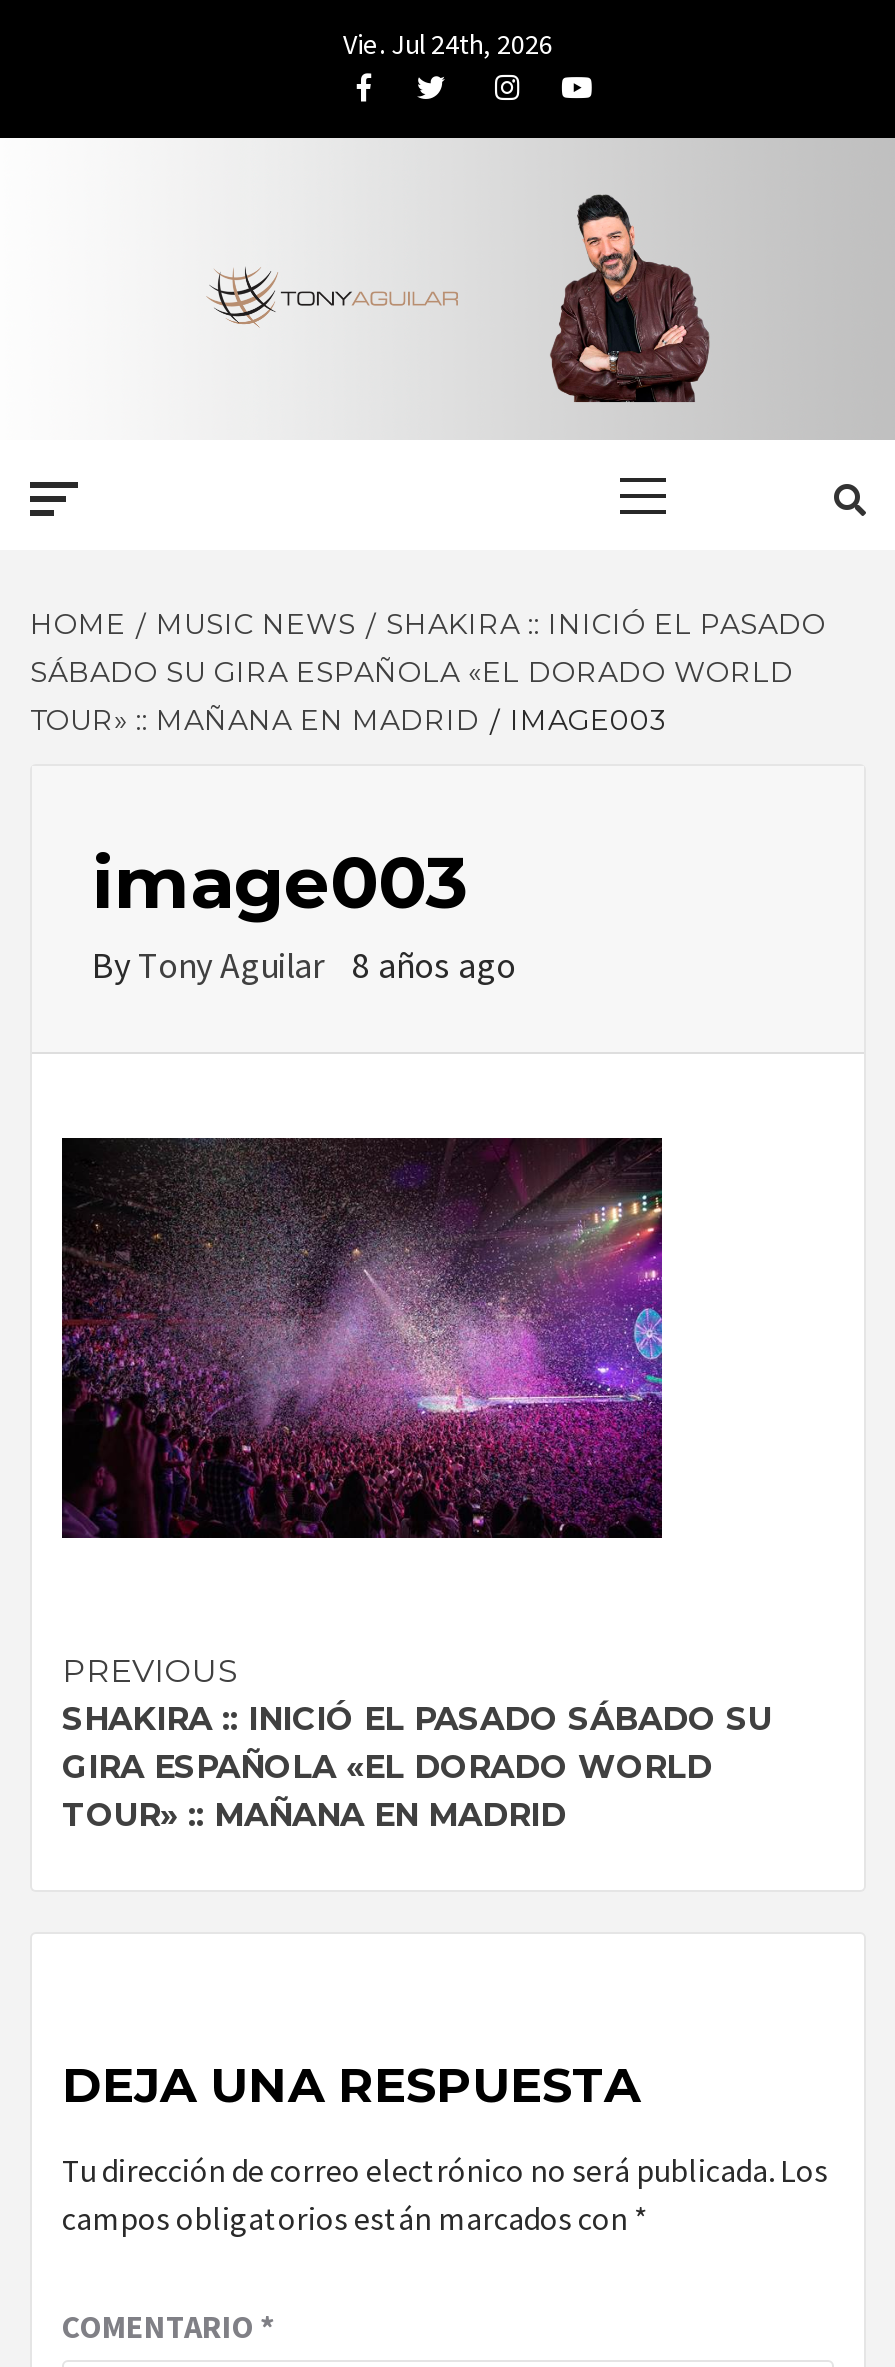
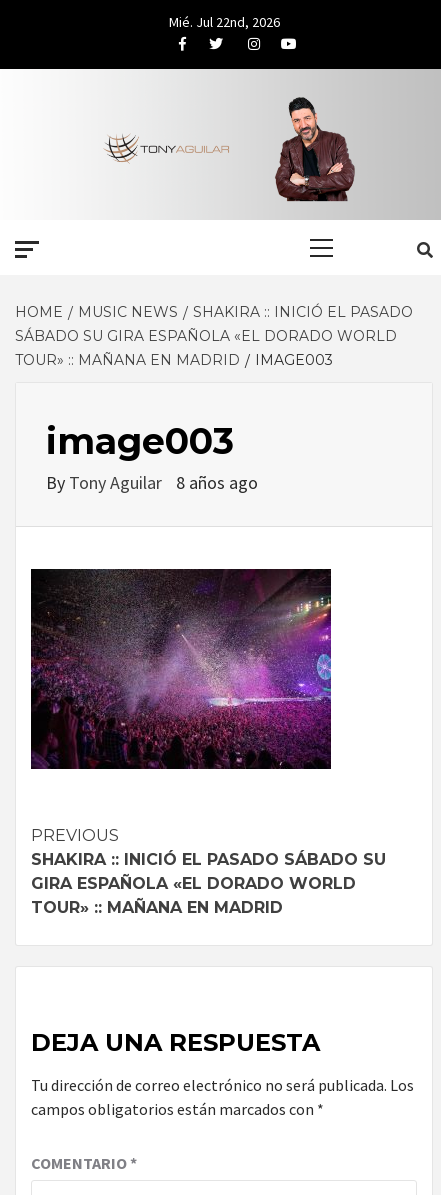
- Vie. Jul 24th, 2026
+ Mié. Jul 22nd, 2026
